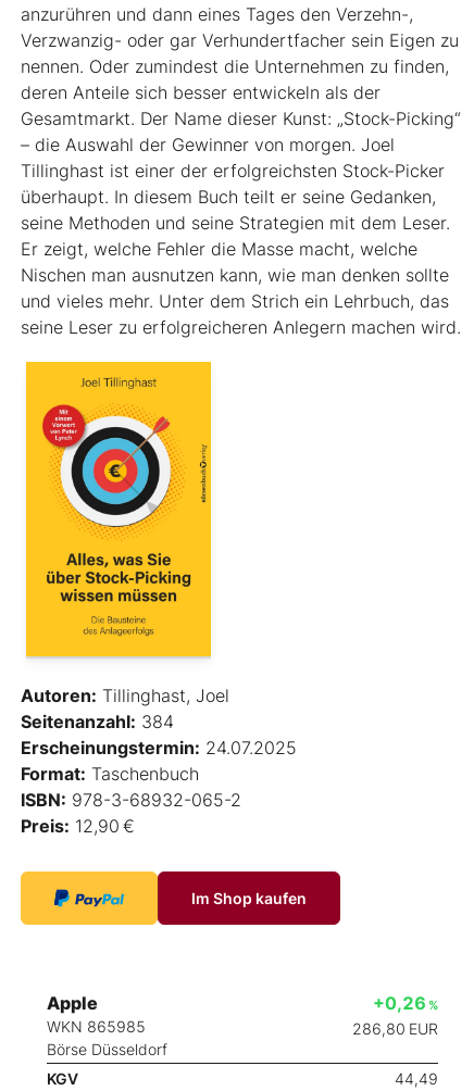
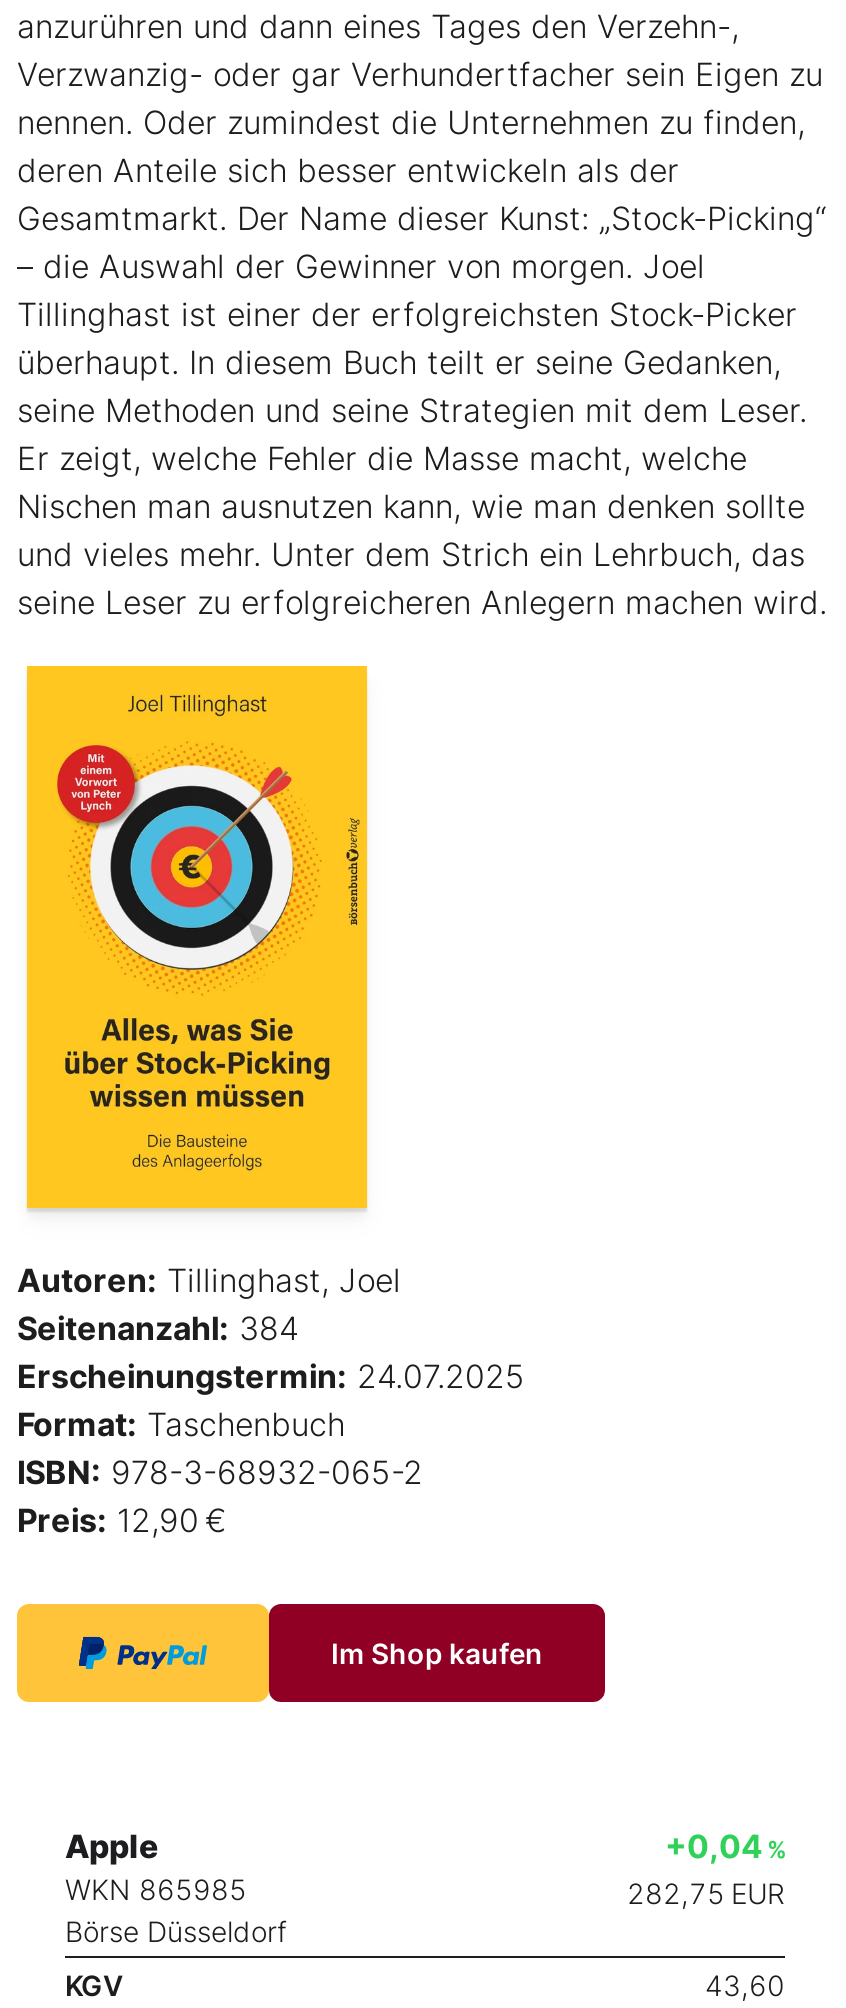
- +0,26 %
+ +0,04 %

- 286,80 EUR
+ 282,75 EUR

- 44,49
+ 43,60
